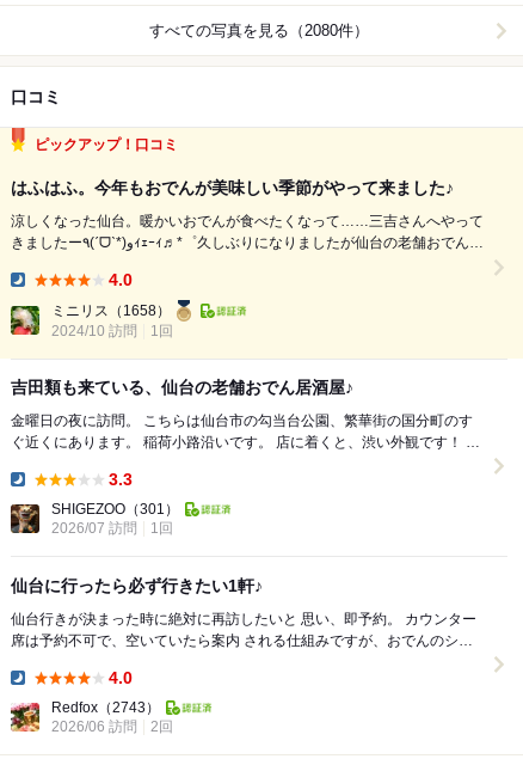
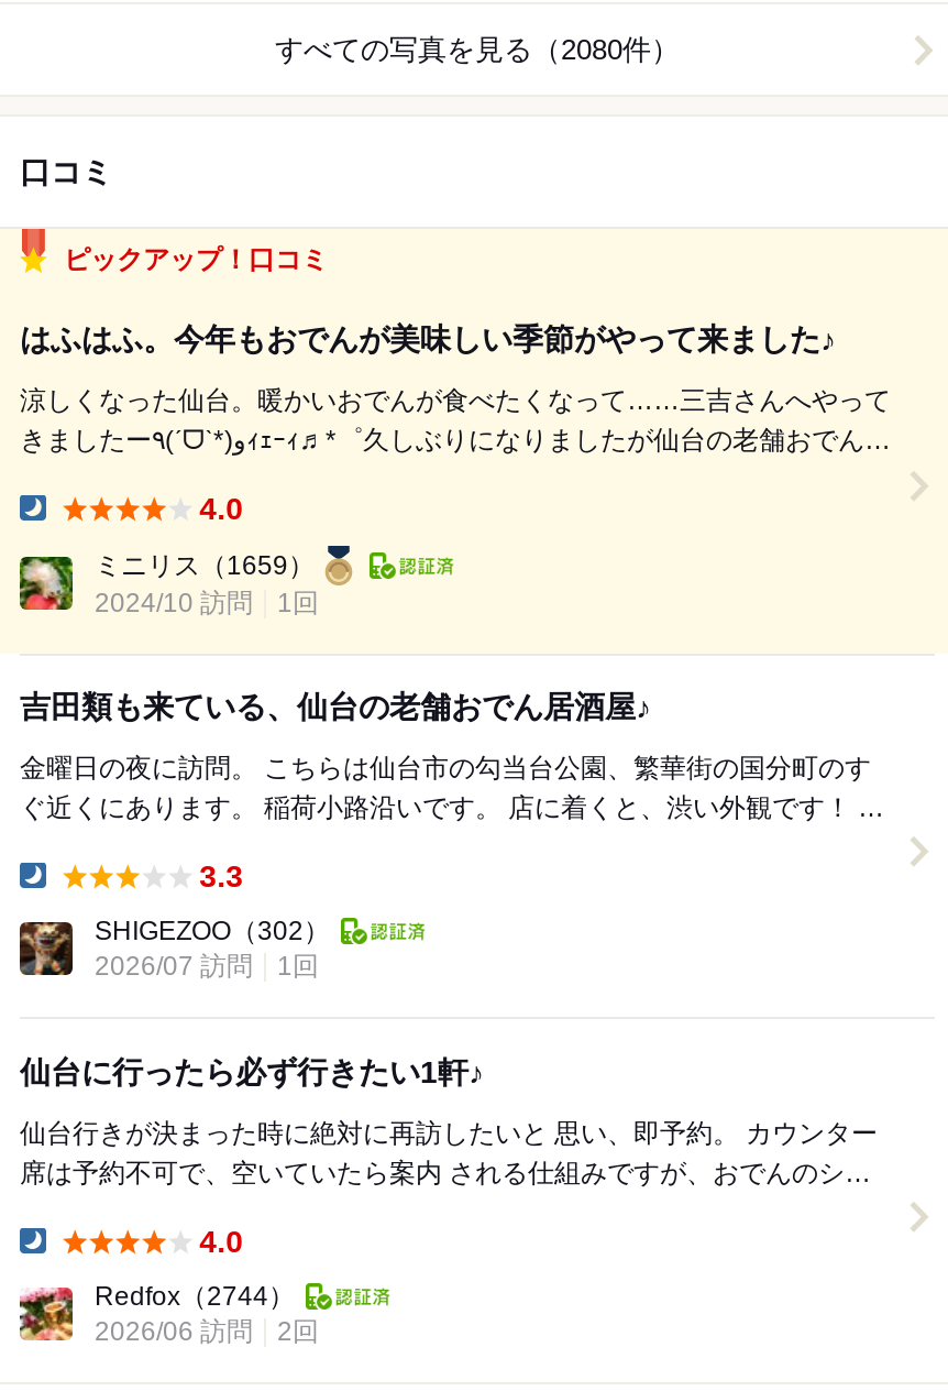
- ミニリス（1658）
+ ミニリス（1659）

- SHIGEZOO（301）
+ SHIGEZOO（302）

- Redfox（2743）
+ Redfox（2744）
